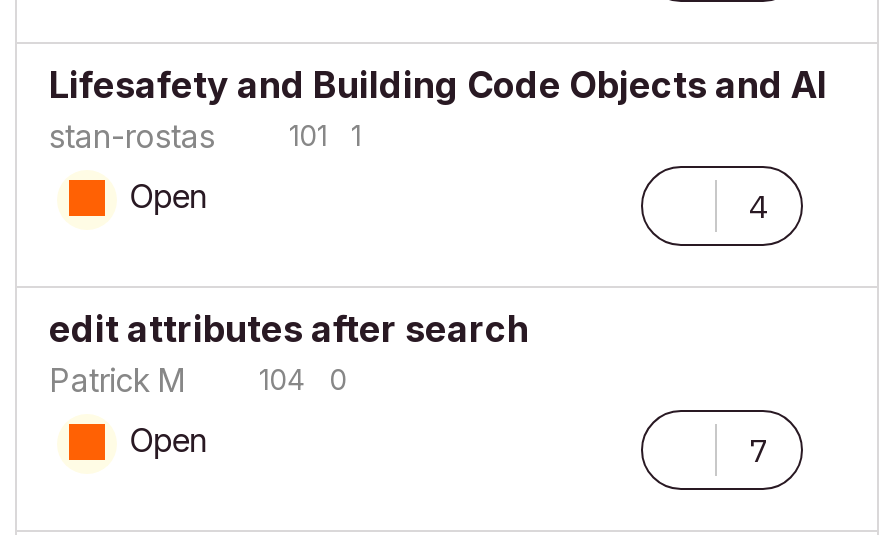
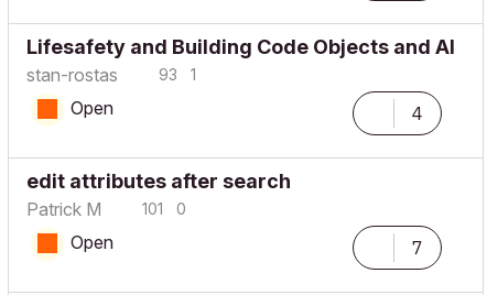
- 101 1
+ 93 1

- 104 0
+ 101 0
